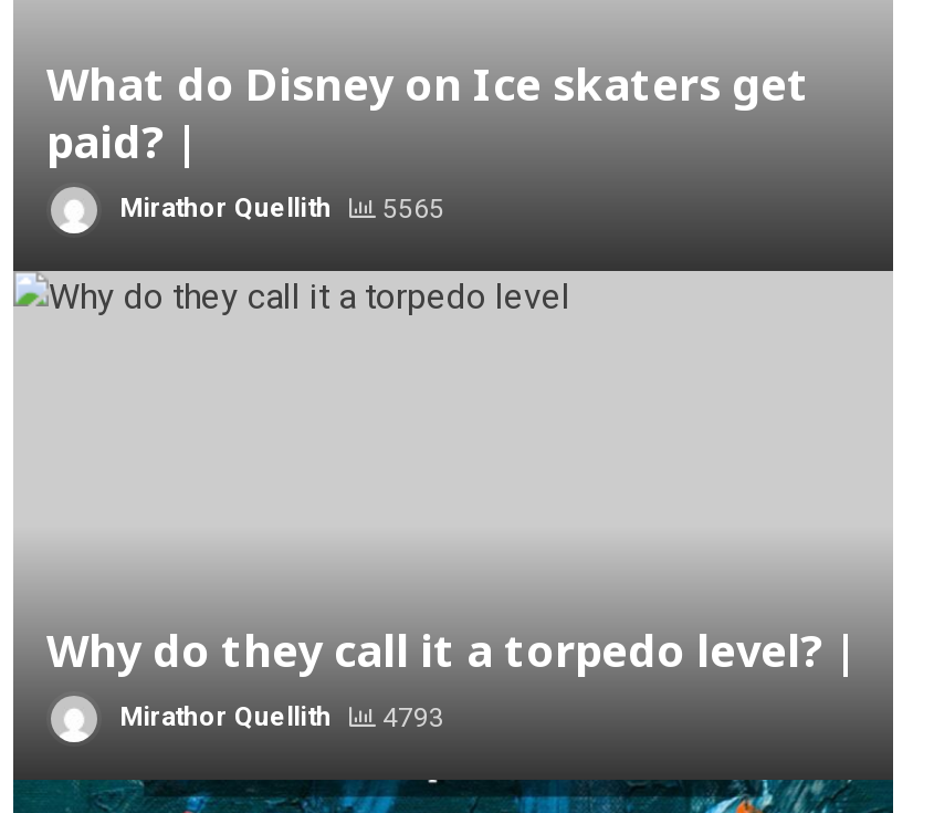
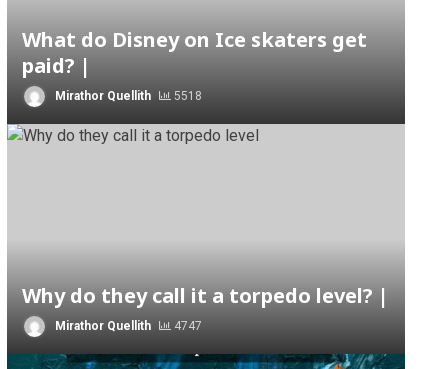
- Mirathor Quellith 5565
+ Mirathor Quellith 5518

- Mirathor Quellith 4793
+ Mirathor Quellith 4747
